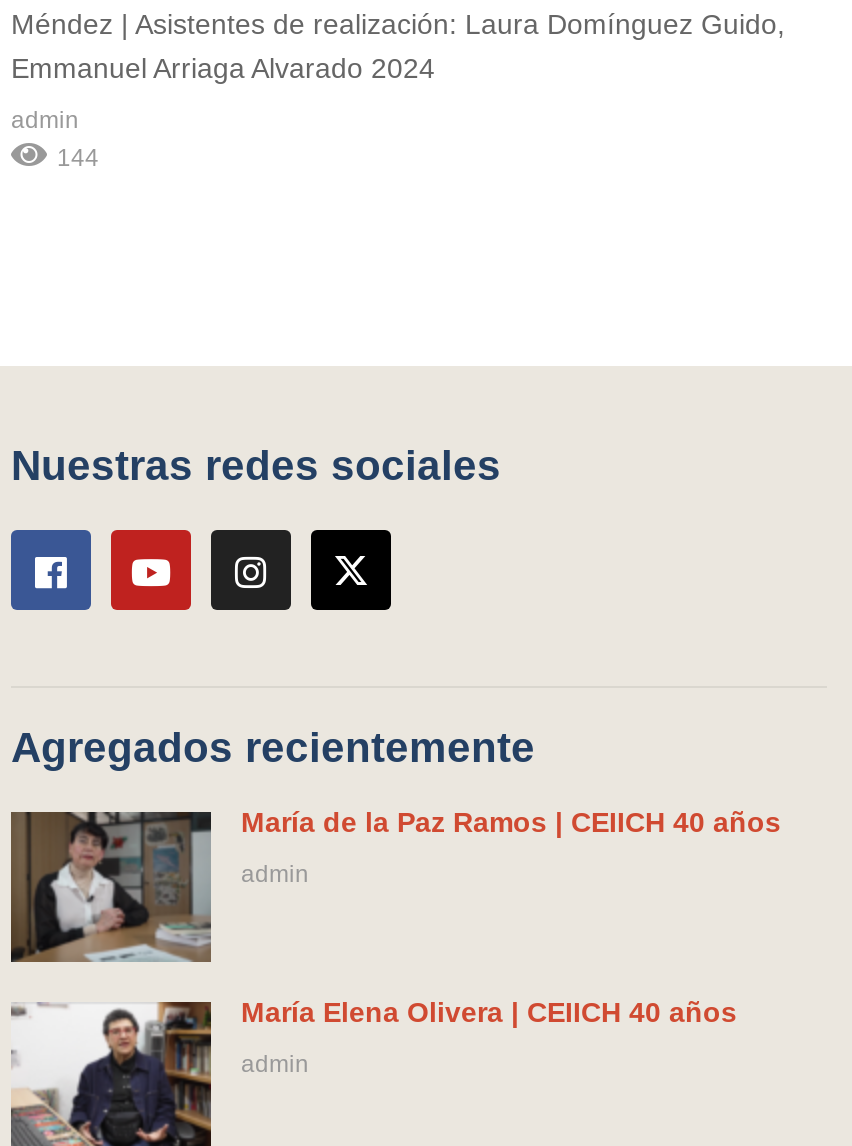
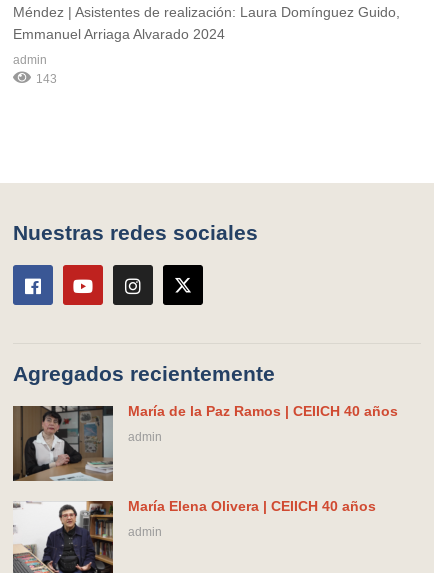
- 144
+ 143
